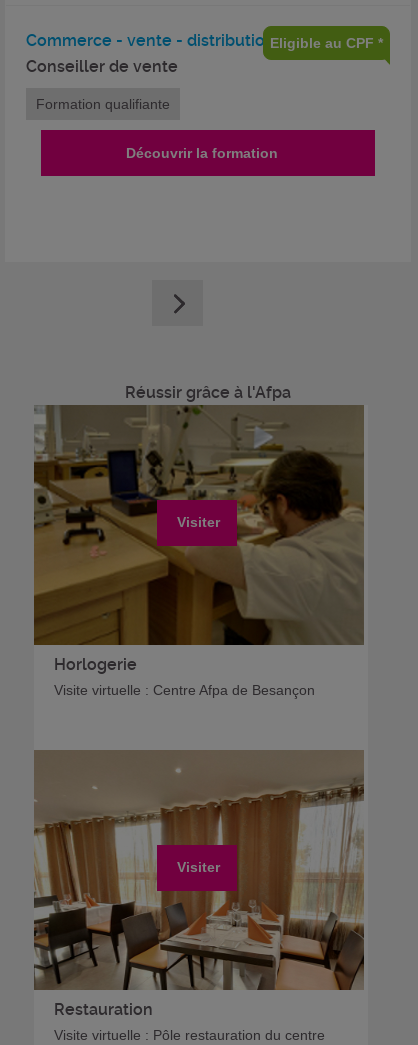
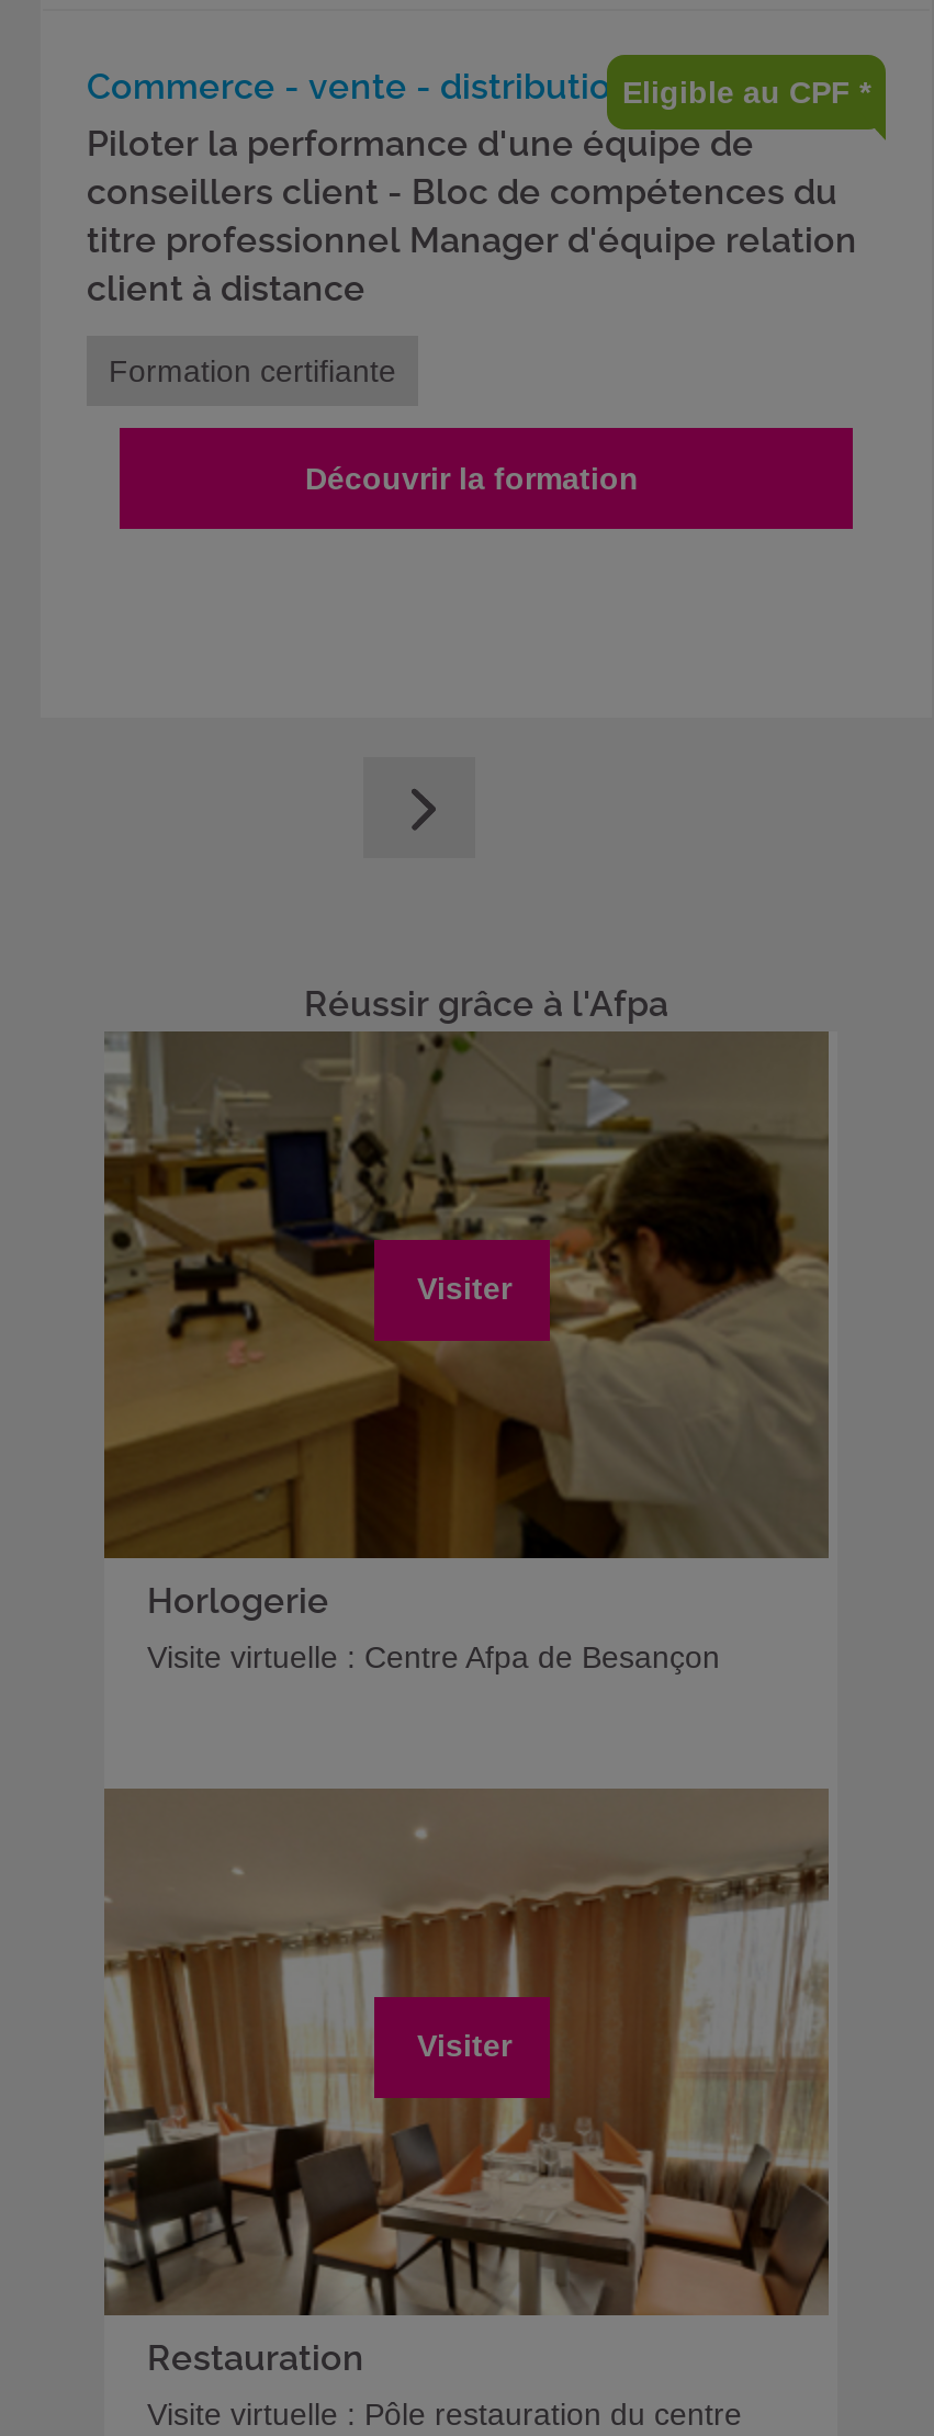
- Conseiller de vente
+ Piloter la performance d'une équipe de
+ conseillers client - Bloc de compétences du
+ titre professionnel Manager d'équipe relation
+ client à distance

- Formation qualifiante
+ Formation certifiante
